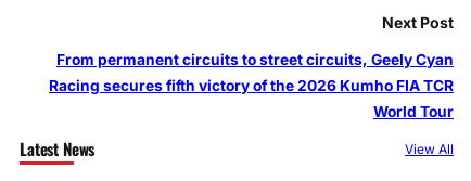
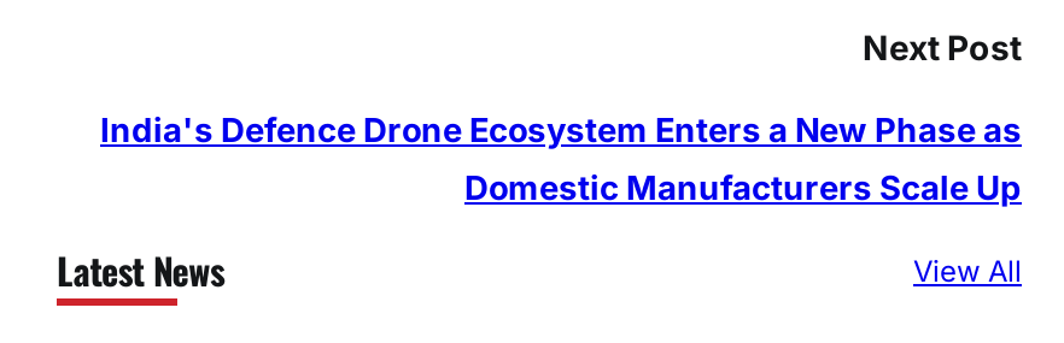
- From permanent circuits to street circuits, Geely Cyan
- Racing secures fifth victory of the 2026 Kumho FIA TCR
- World Tour
+ India's Defence Drone Ecosystem Enters a New Phase as
+ Domestic Manufacturers Scale Up
